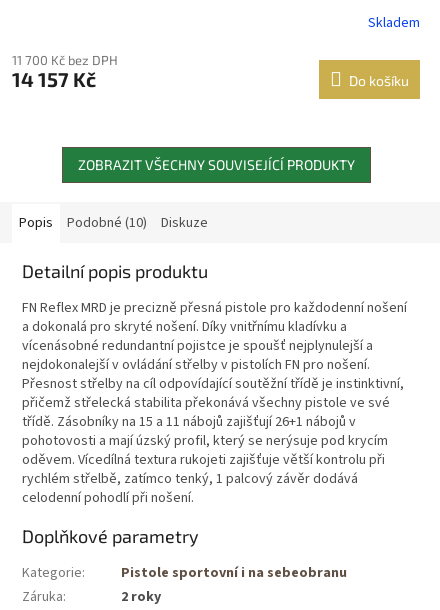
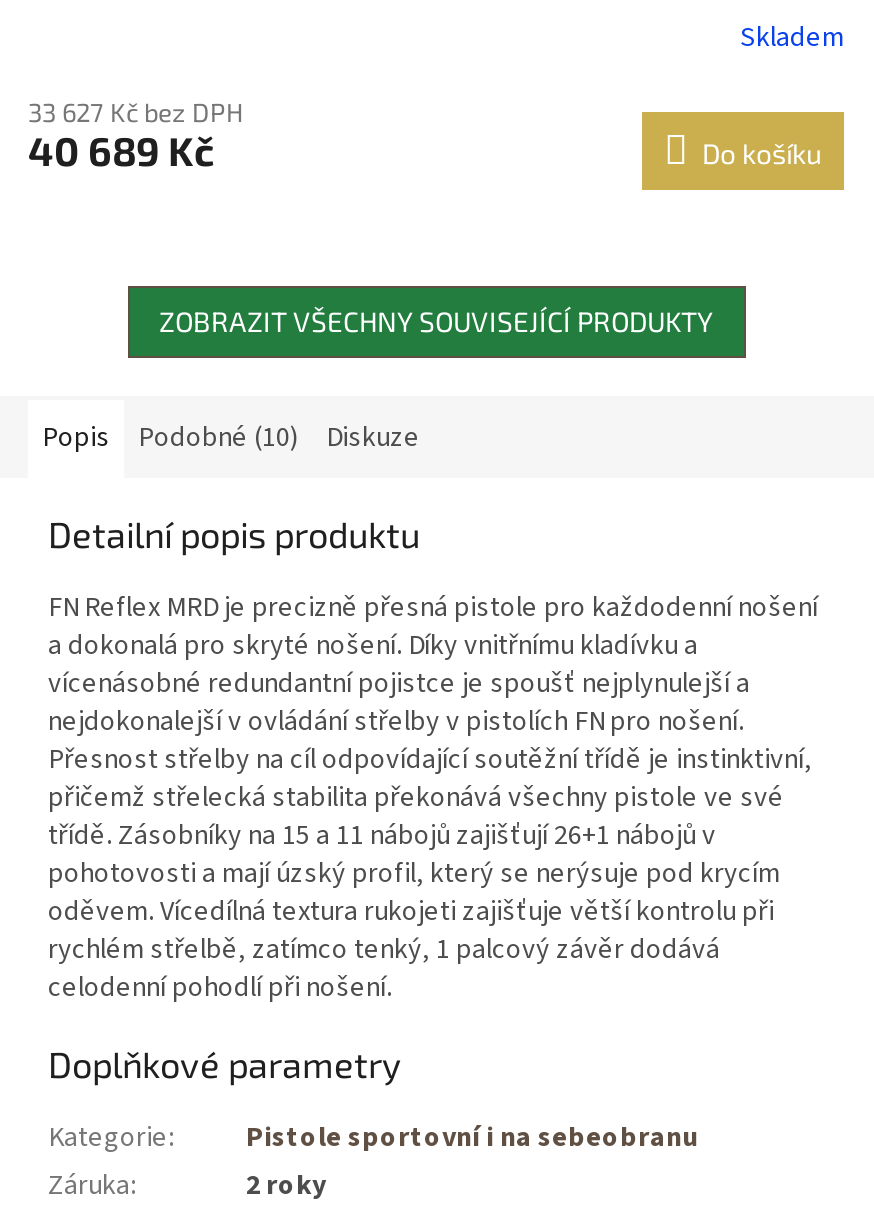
- 11 700 Kč bez DPH
+ 33 627 Kč bez DPH

- 14 157 Kč
+ 40 689 Kč
